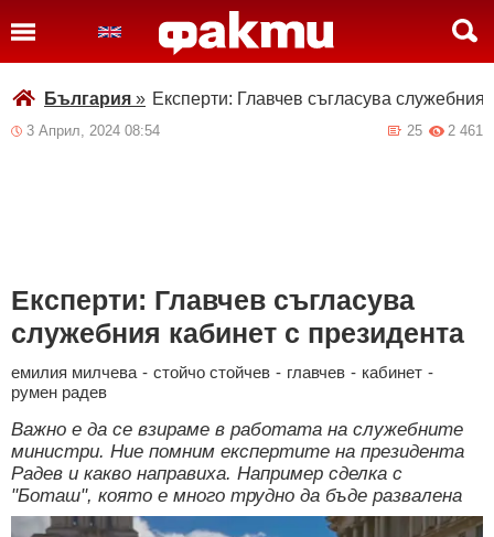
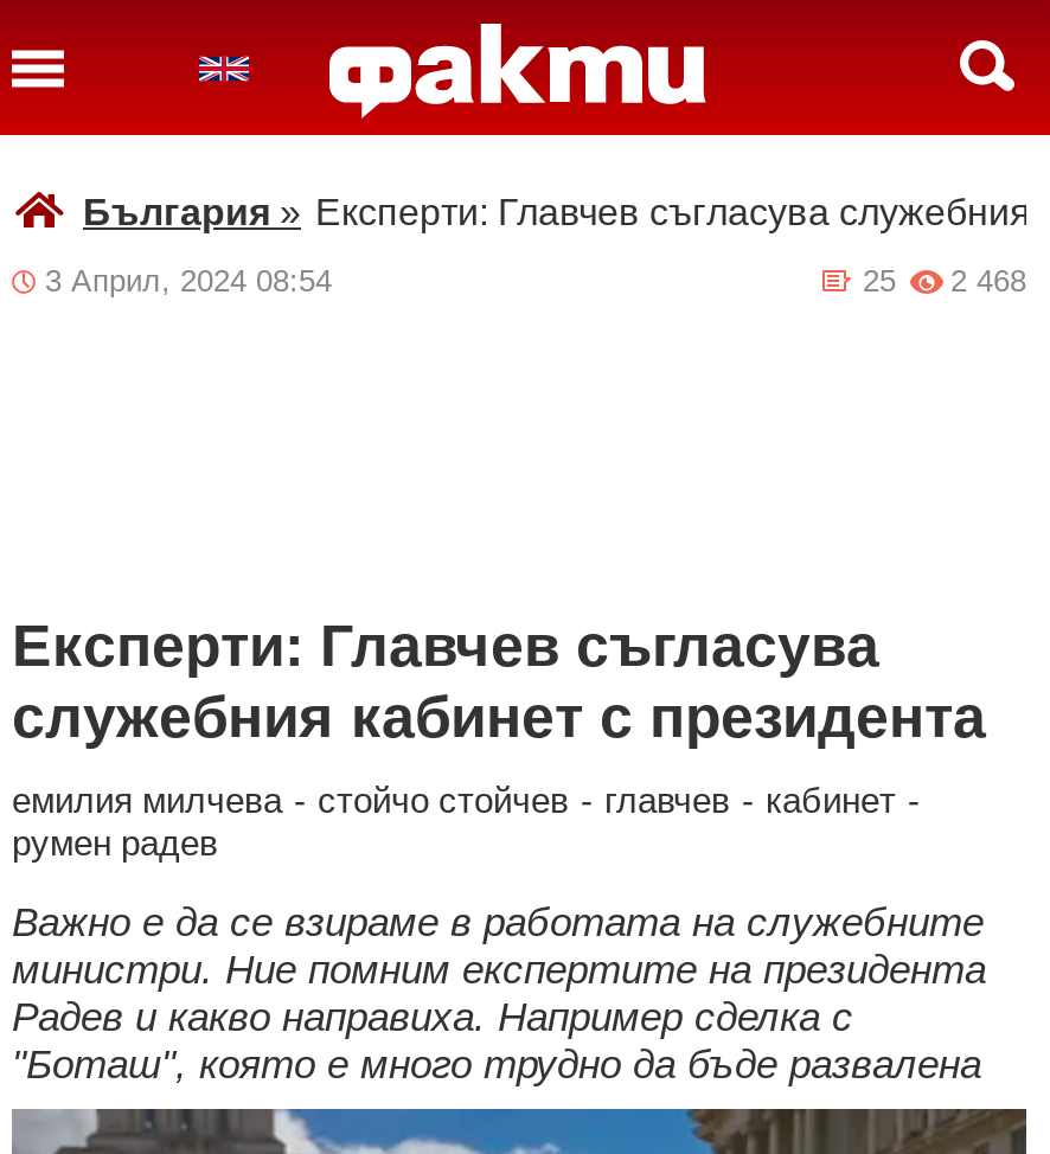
- 25 2 461
+ 25 2 468
